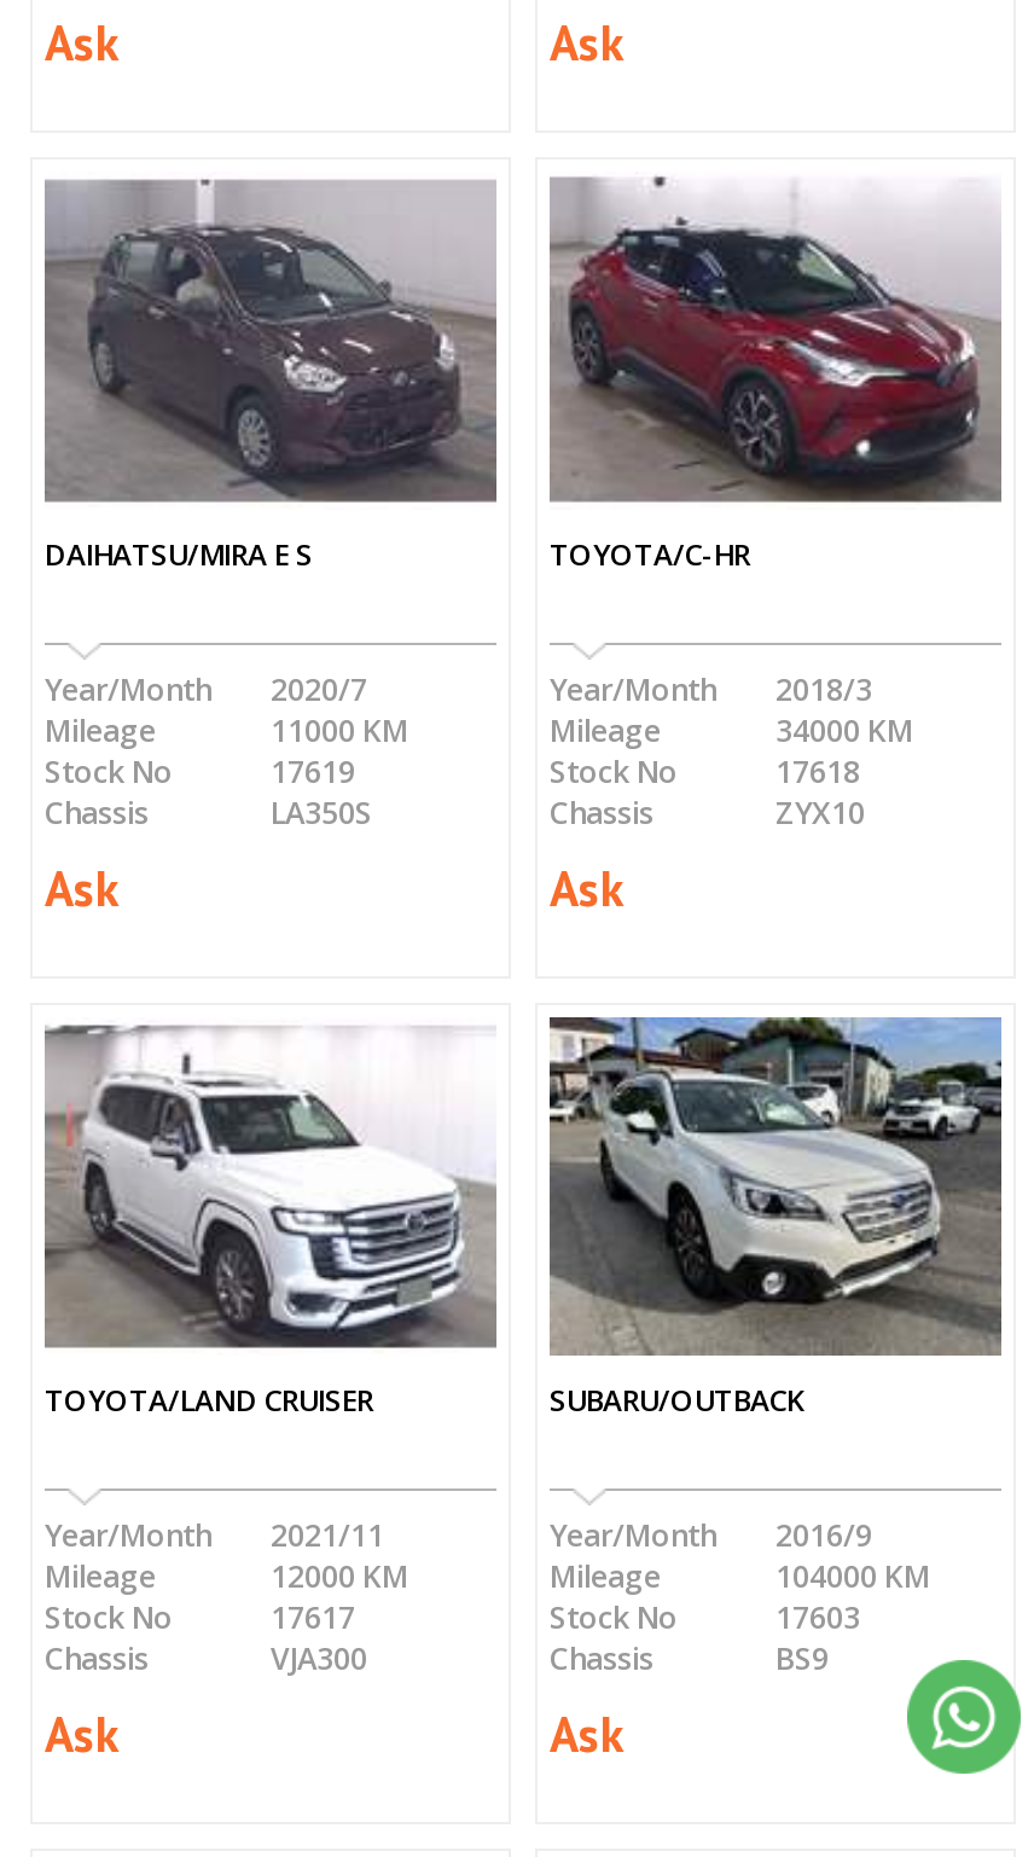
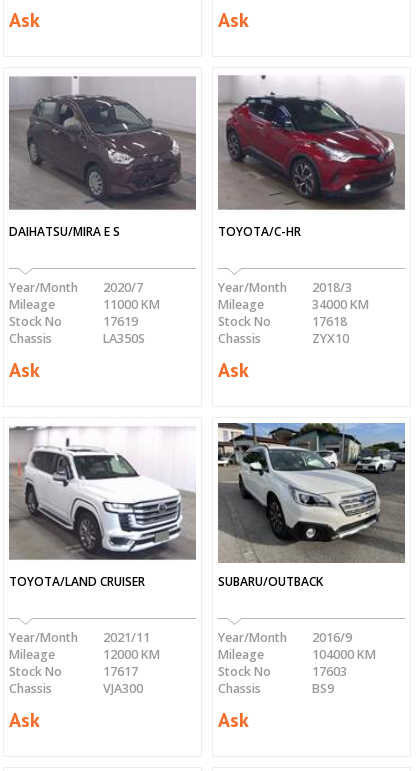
- [image]
